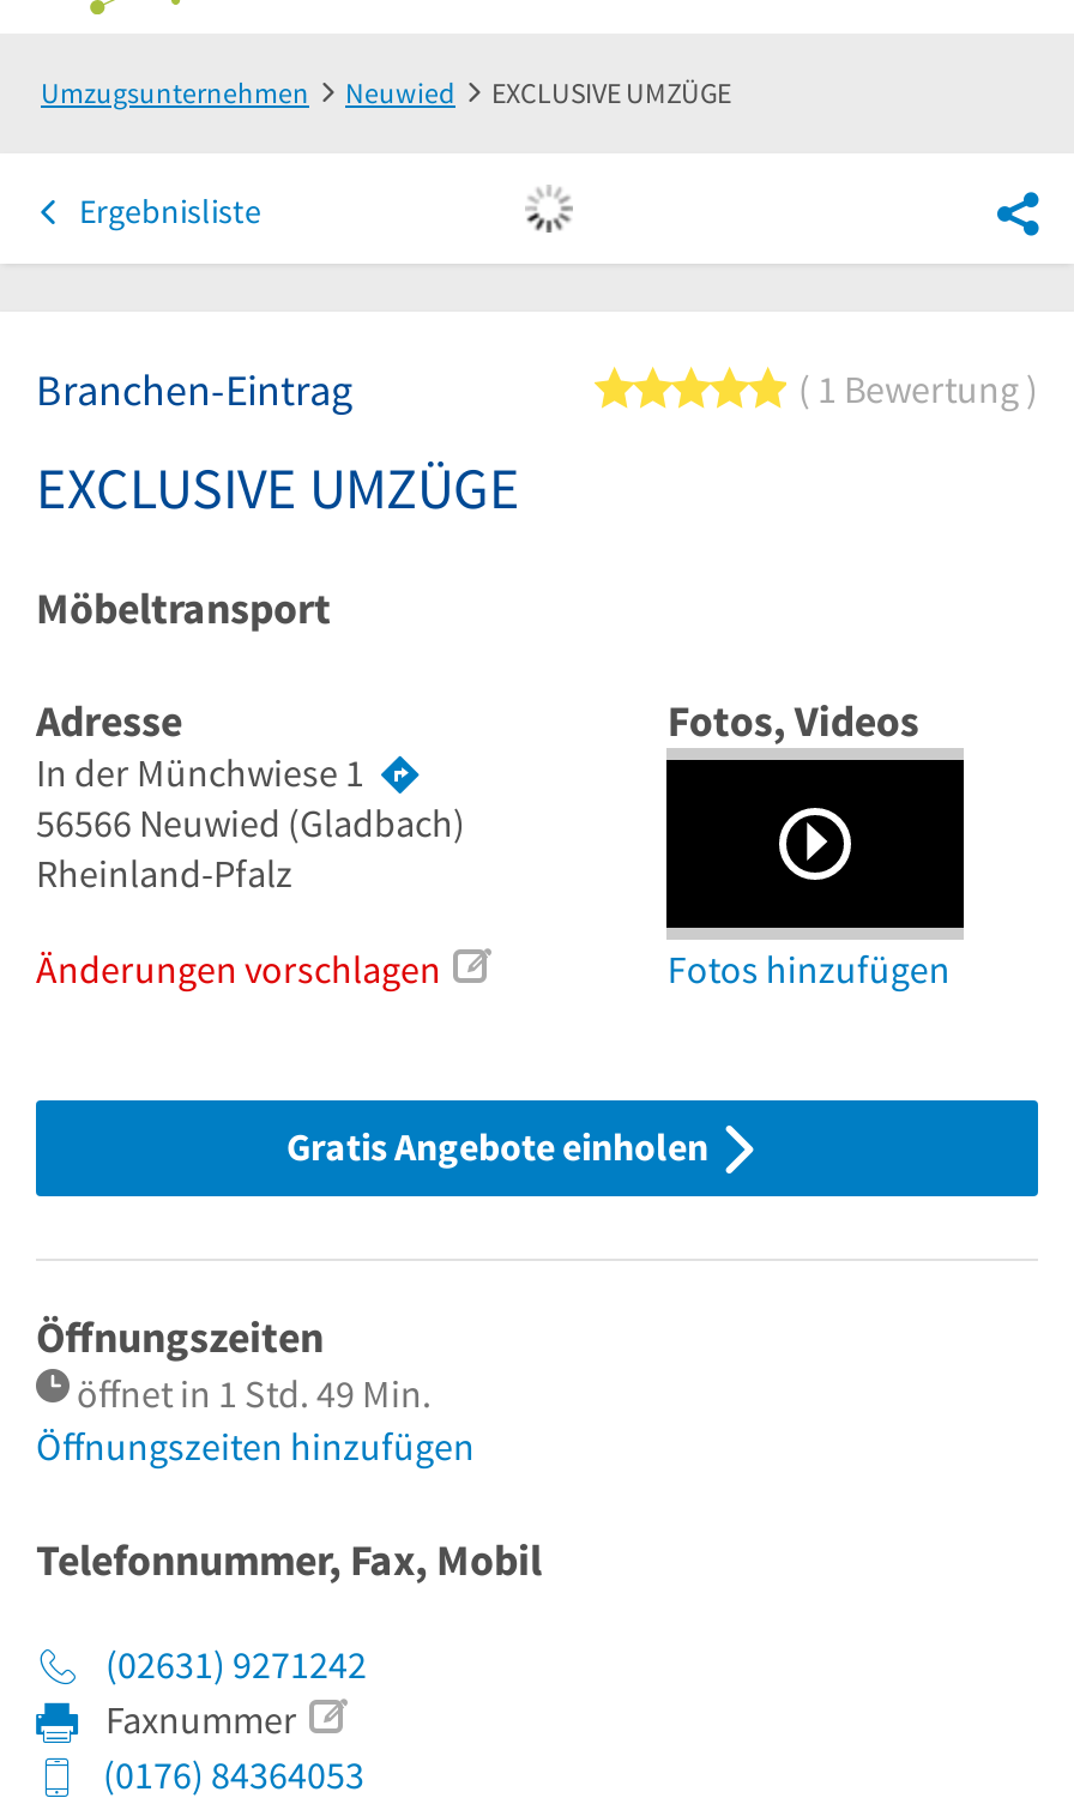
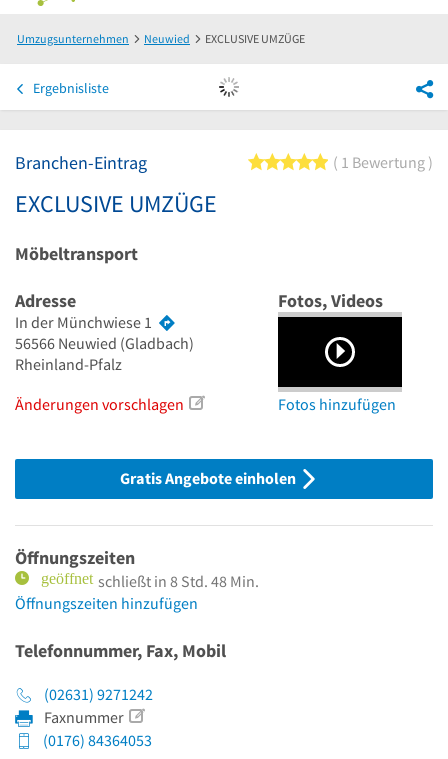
- öffnet in 1 Std. 49 Min.
+ schließt in 8 Std. 48 Min.
